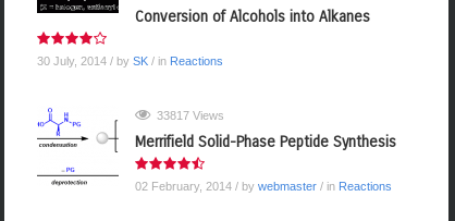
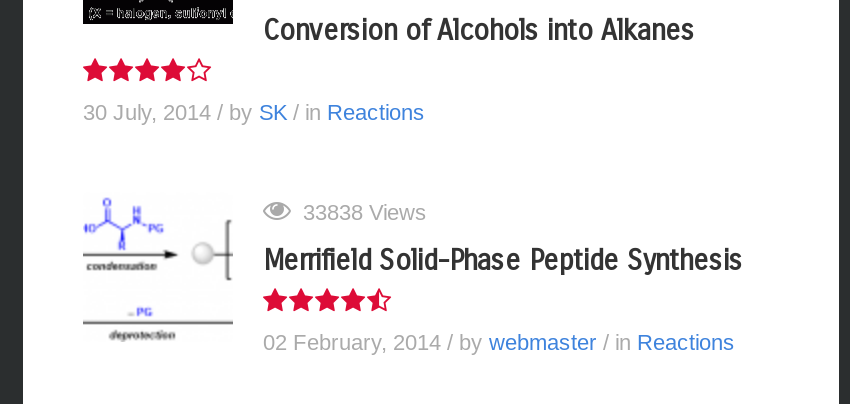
- 33817 Views
+ 33838 Views
